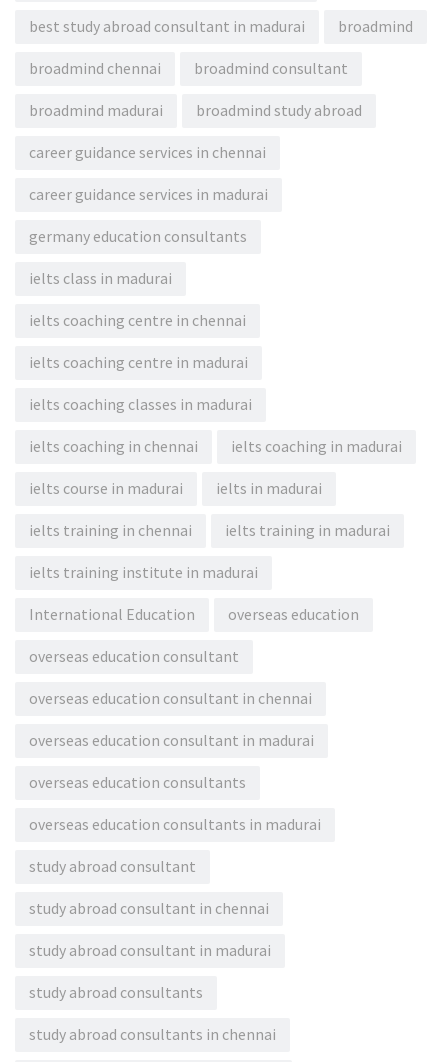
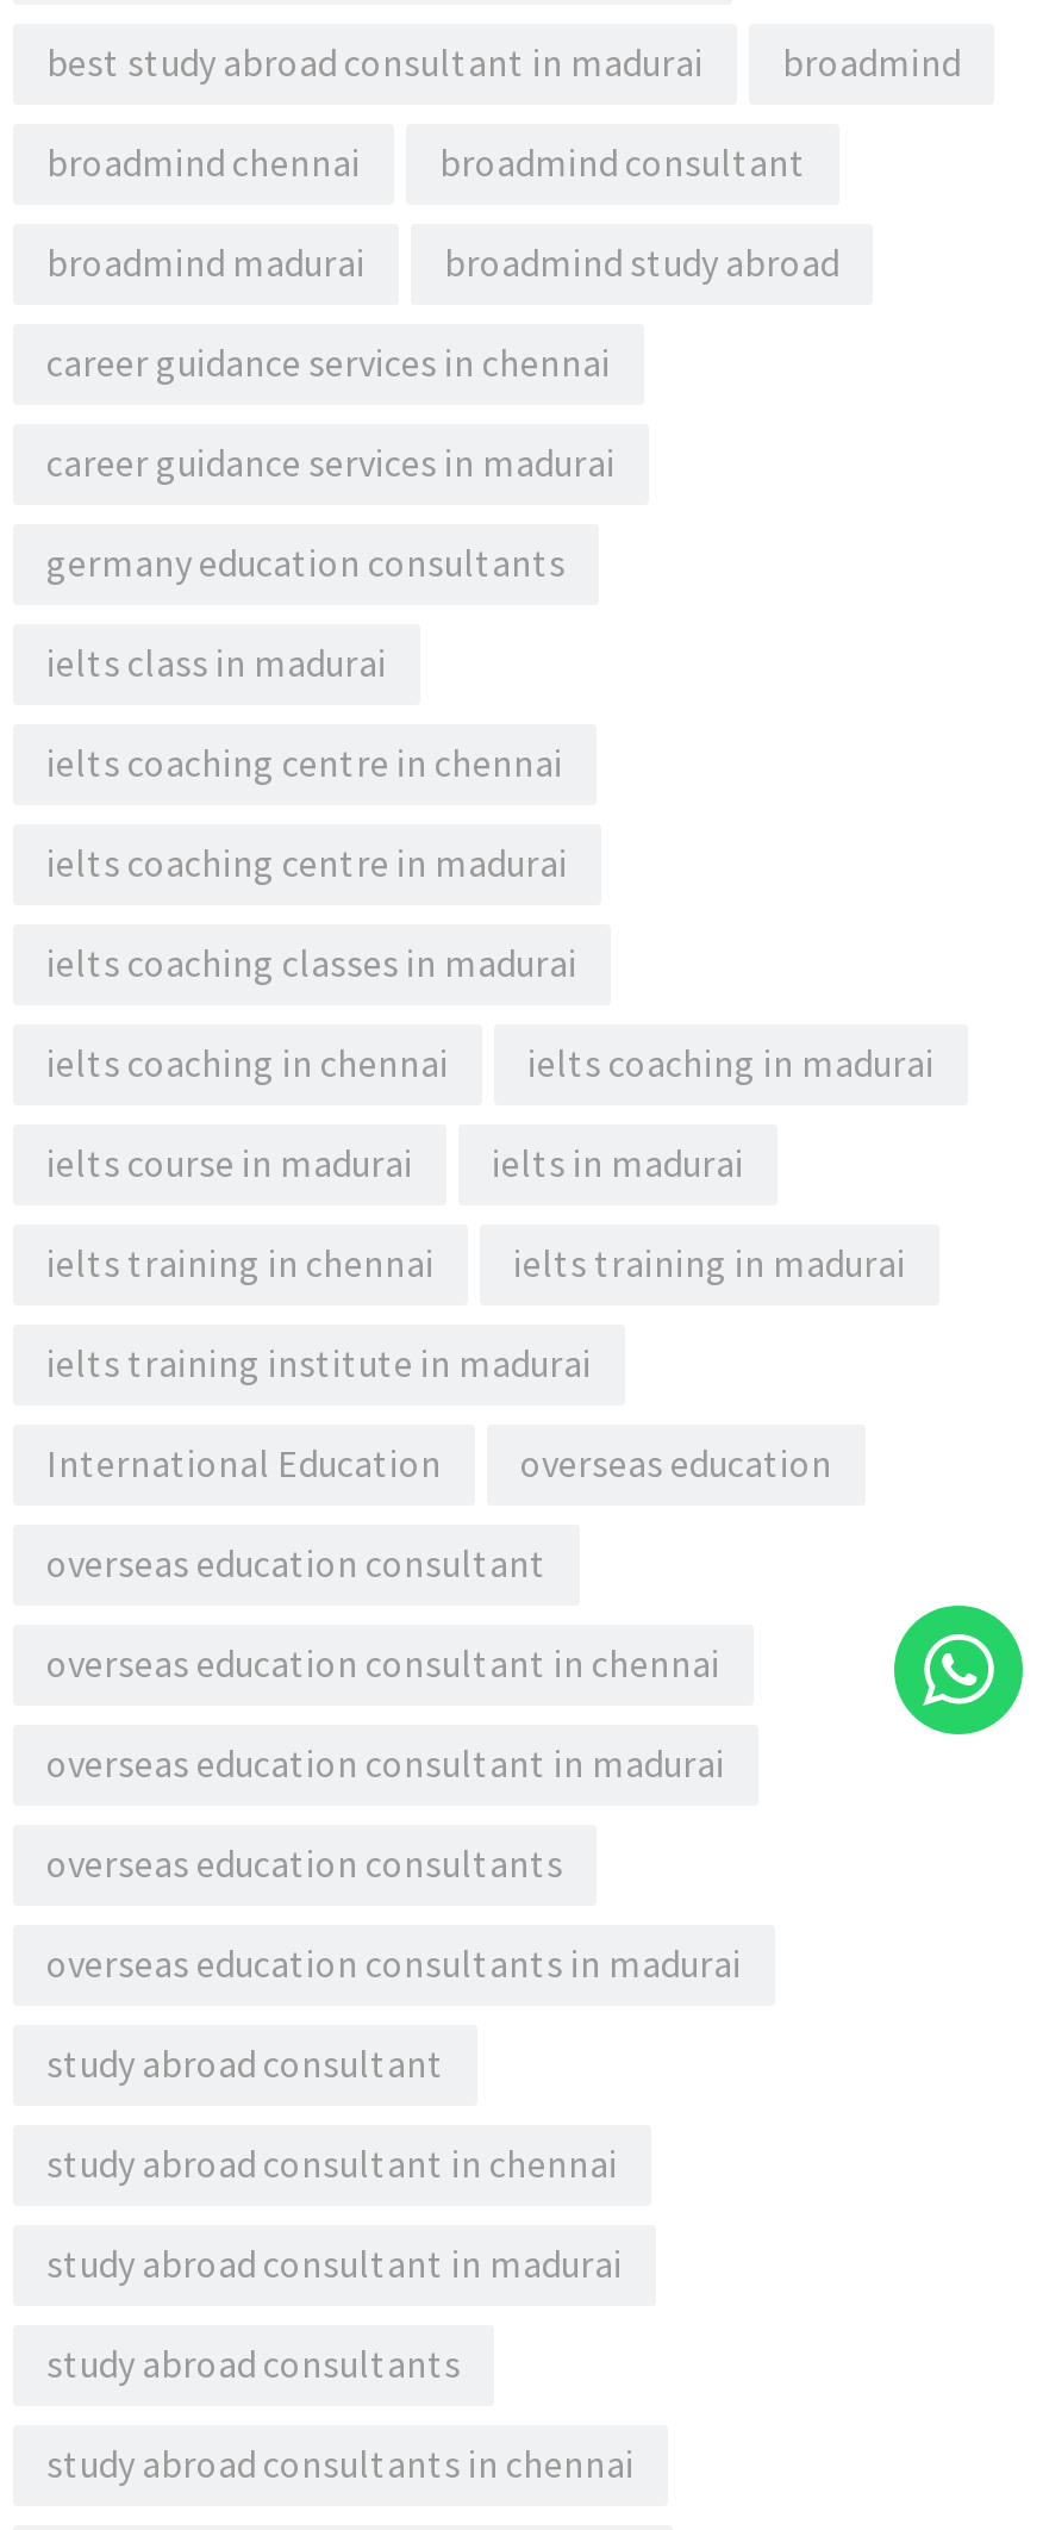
+ [image]
